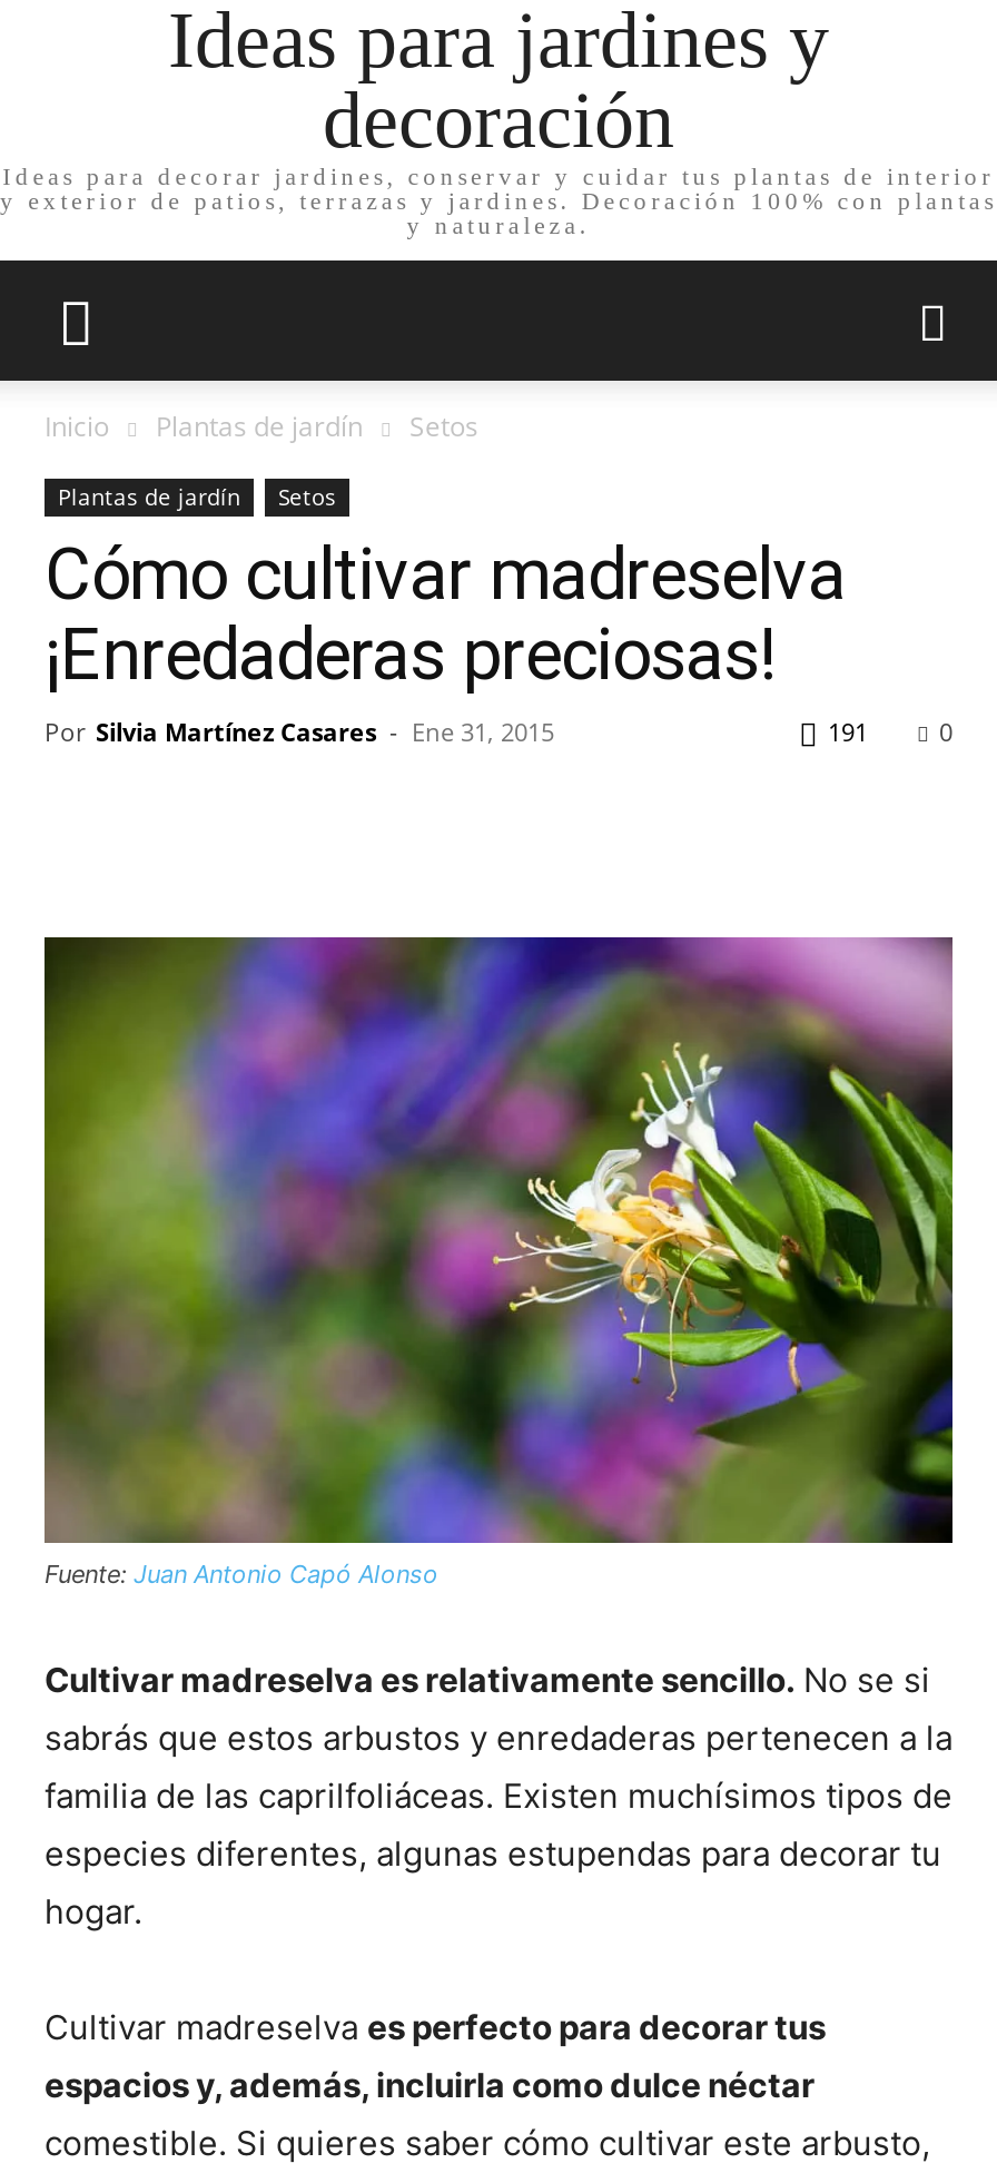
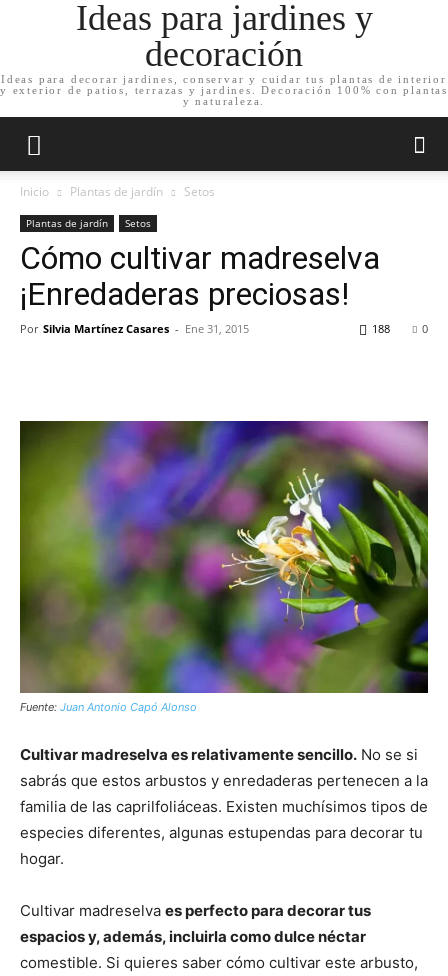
- 191
+ 188
